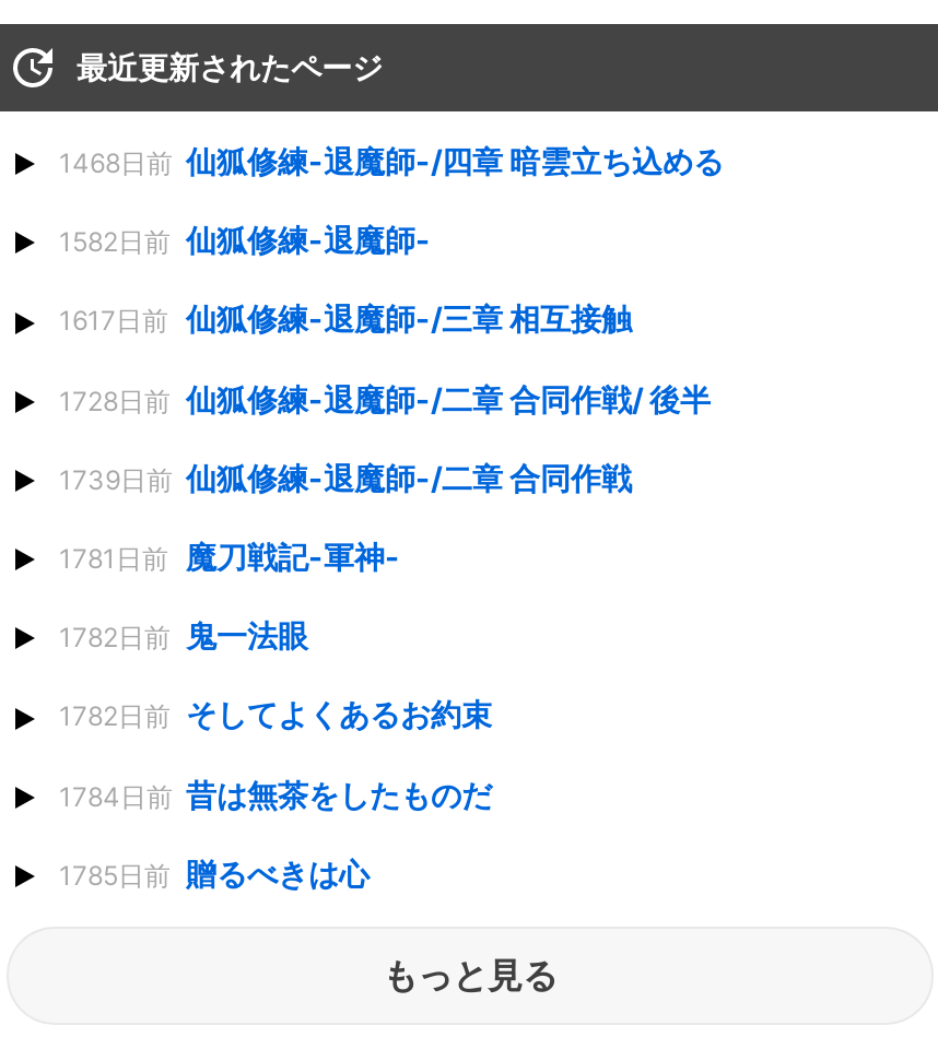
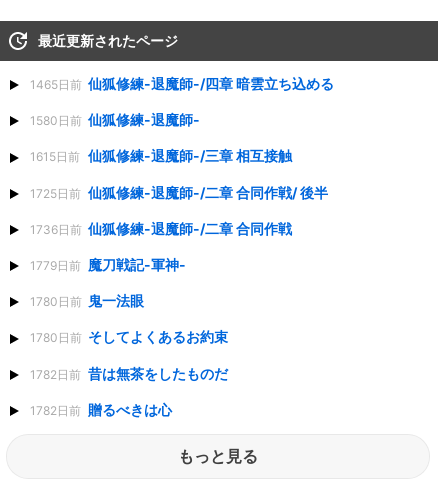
- 1468日前 仙狐修練-退魔師-/四章 暗雲立ち込める
+ 1465日前 仙狐修練-退魔師-/四章 暗雲立ち込める

- 1582日前 仙狐修練-退魔師-
+ 1580日前 仙狐修練-退魔師-

- 1617日前 仙狐修練-退魔師-/三章 相互接触
+ 1615日前 仙狐修練-退魔師-/三章 相互接触

- 1728日前 仙狐修練-退魔師-/二章 合同作戦/ 後半
+ 1725日前 仙狐修練-退魔師-/二章 合同作戦/ 後半

- 1739日前 仙狐修練-退魔師-/二章 合同作戦
+ 1736日前 仙狐修練-退魔師-/二章 合同作戦

- 1781日前 魔刀戦記-軍神-
+ 1779日前 魔刀戦記-軍神-

- 1782日前 鬼一法眼
+ 1780日前 鬼一法眼

- 1782日前 そしてよくあるお約束
+ 1780日前 そしてよくあるお約束

- 1784日前 昔は無茶をしたものだ
+ 1782日前 昔は無茶をしたものだ

- 1785日前 贈るべきは心
+ 1782日前 贈るべきは心
